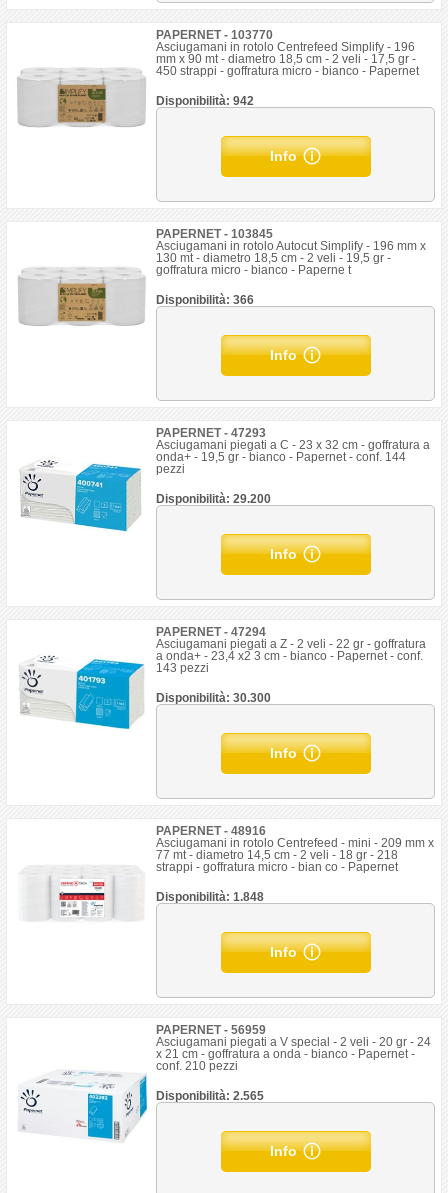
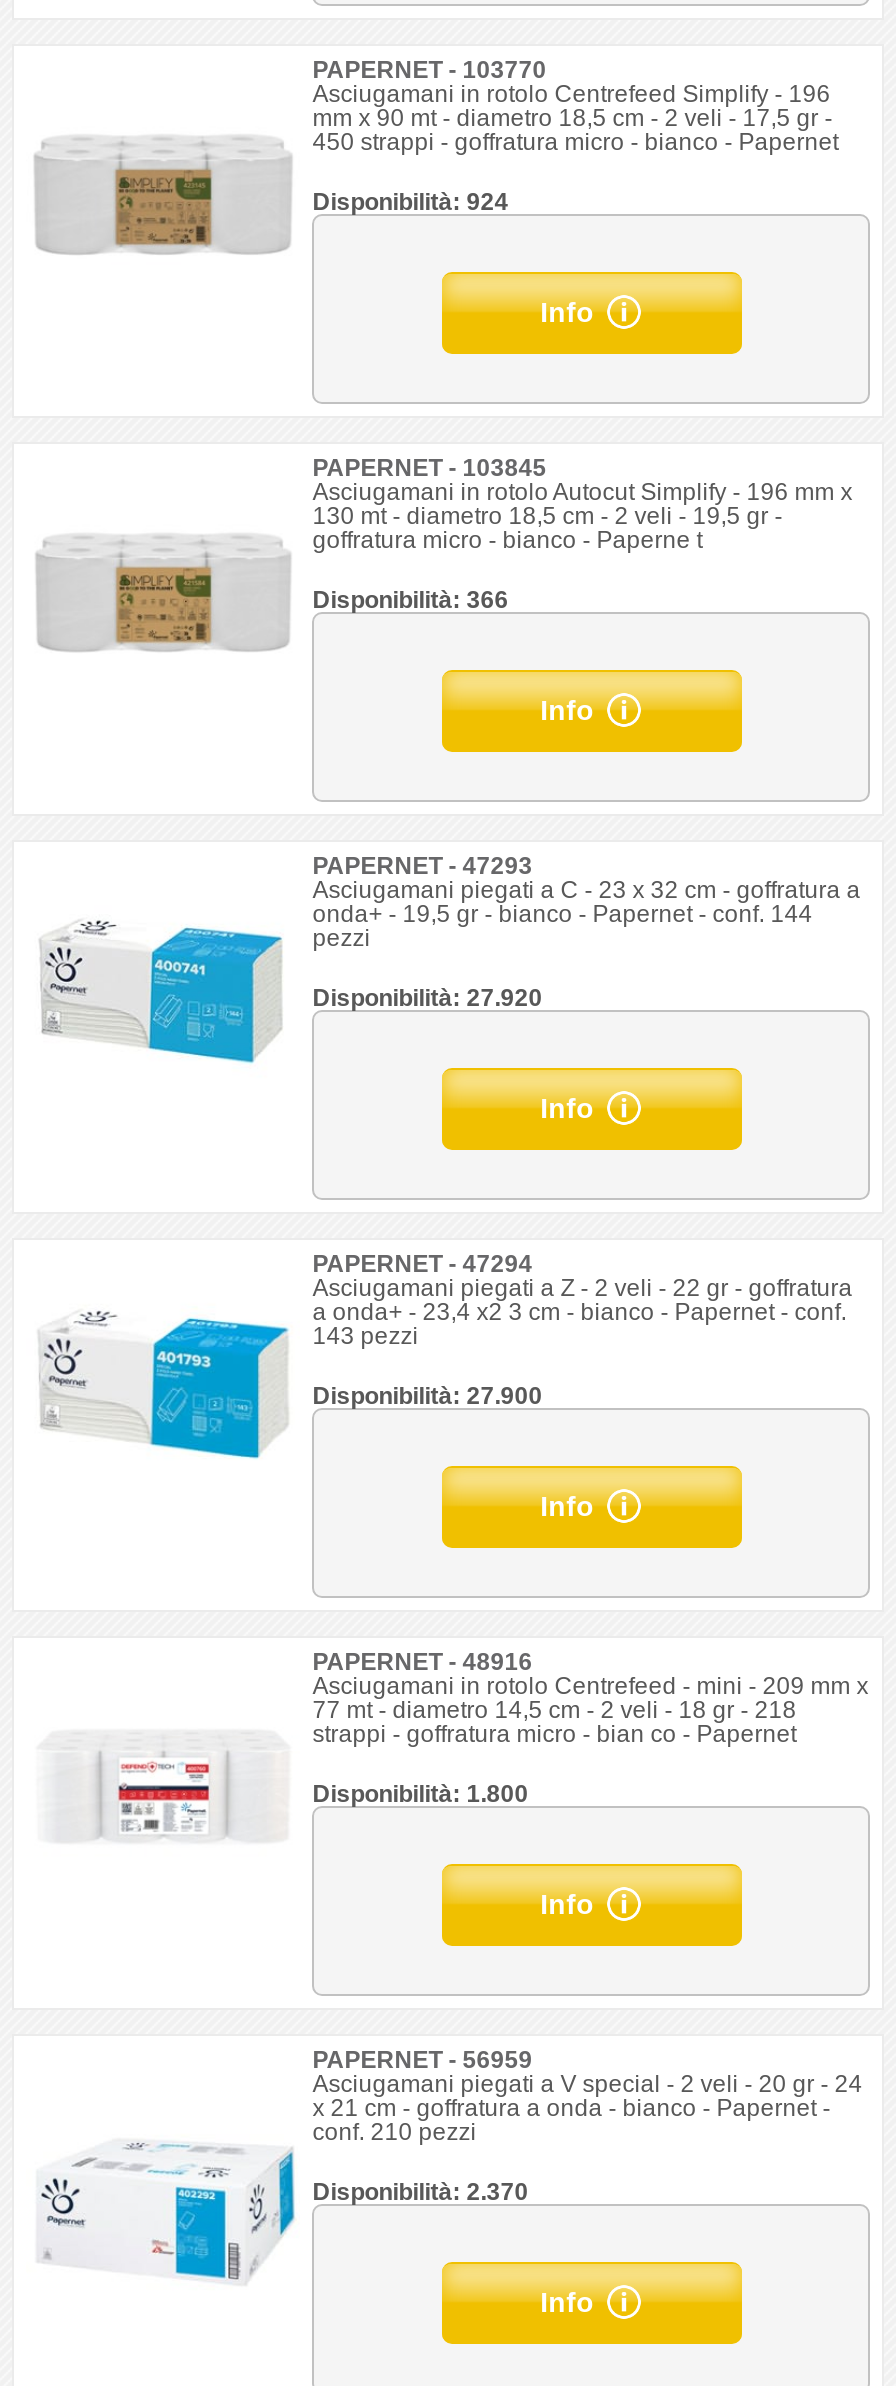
- Disponibilità: 942
+ Disponibilità: 924

- Disponibilità: 29.200
+ Disponibilità: 27.920

- Disponibilità: 30.300
+ Disponibilità: 27.900

- Disponibilità: 1.848
+ Disponibilità: 1.800

- Disponibilità: 2.565
+ Disponibilità: 2.370
